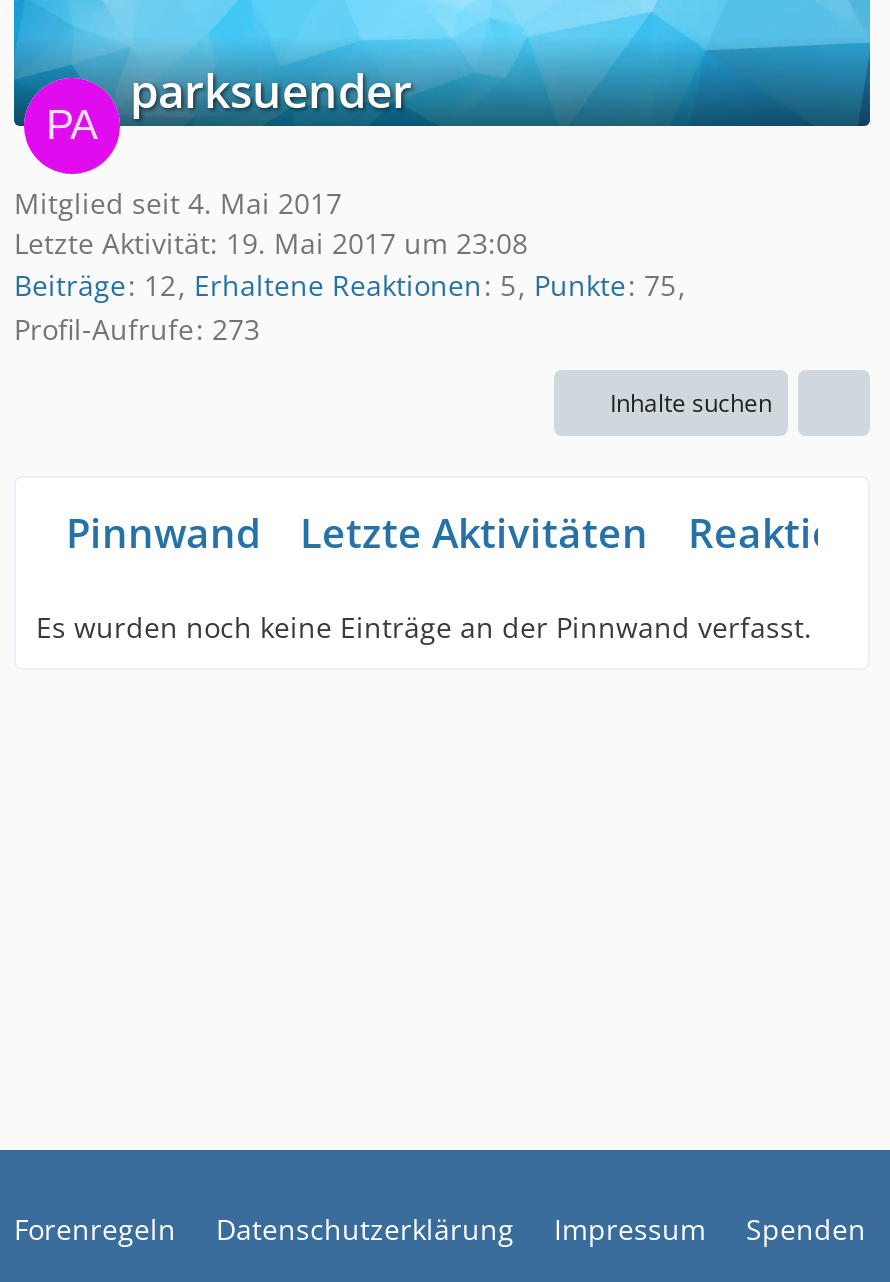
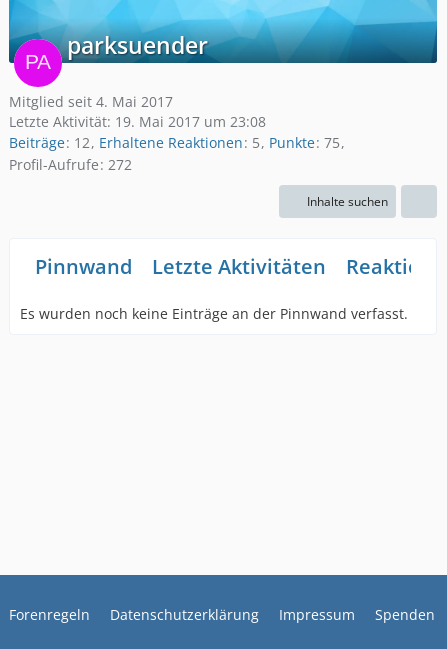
- Profil-Aufrufe 273
+ Profil-Aufrufe 272
